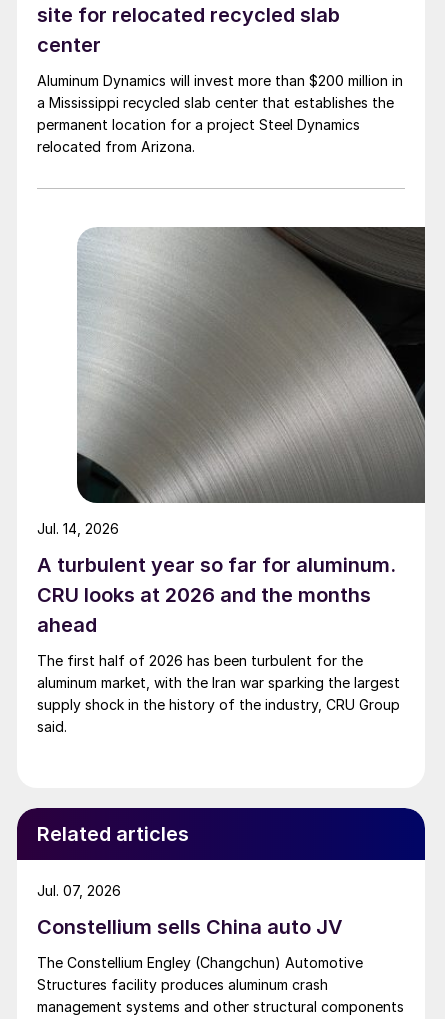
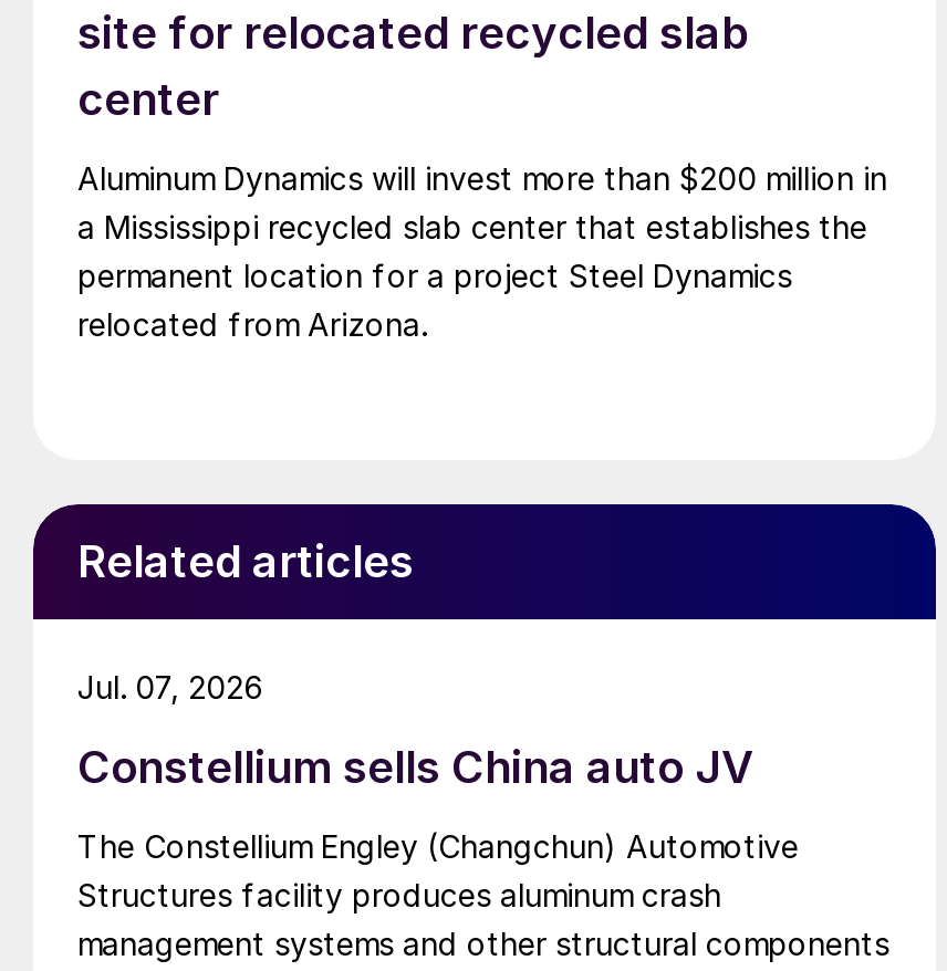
- [image]
- Jul. 14, 2026

- A turbulent year so far for aluminum.
- CRU looks at 2026 and the months
- ahead
- The first half of 2026 has been turbulent for the
- aluminum market, with the Iran war sparking the largest
- supply shock in the history of the industry, CRU Group
- said.
